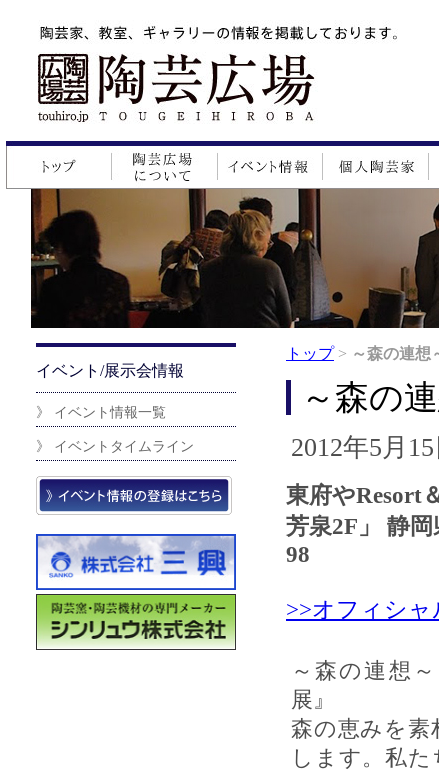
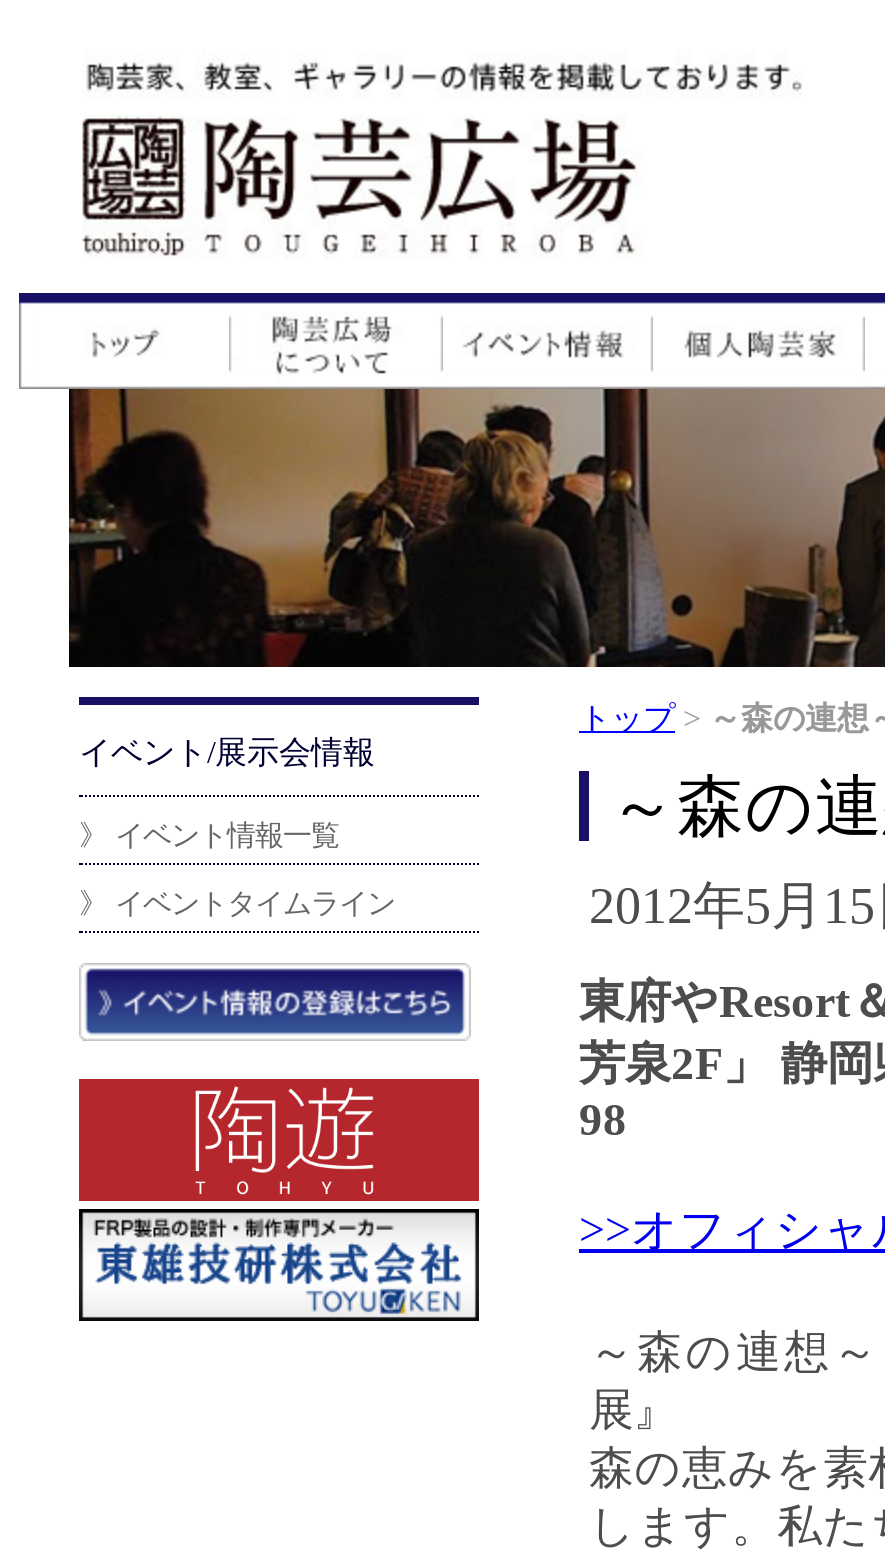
- [image]
+ [image]
